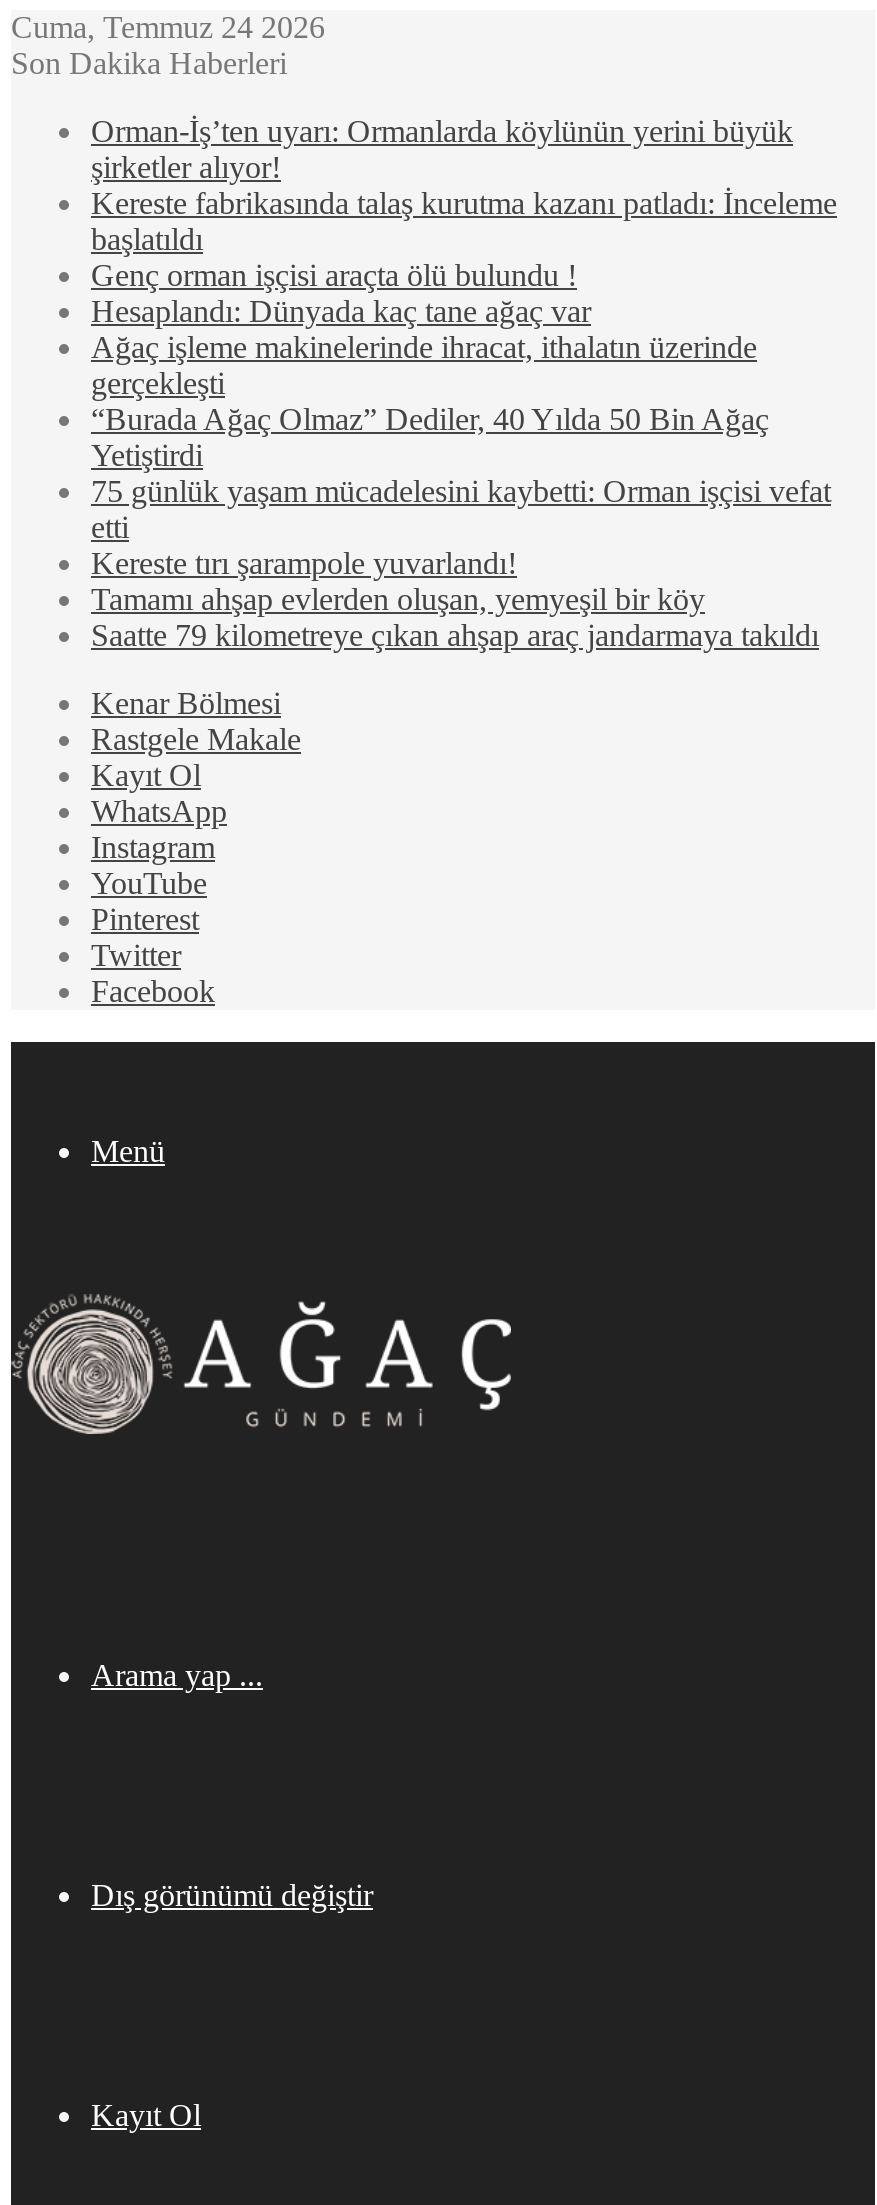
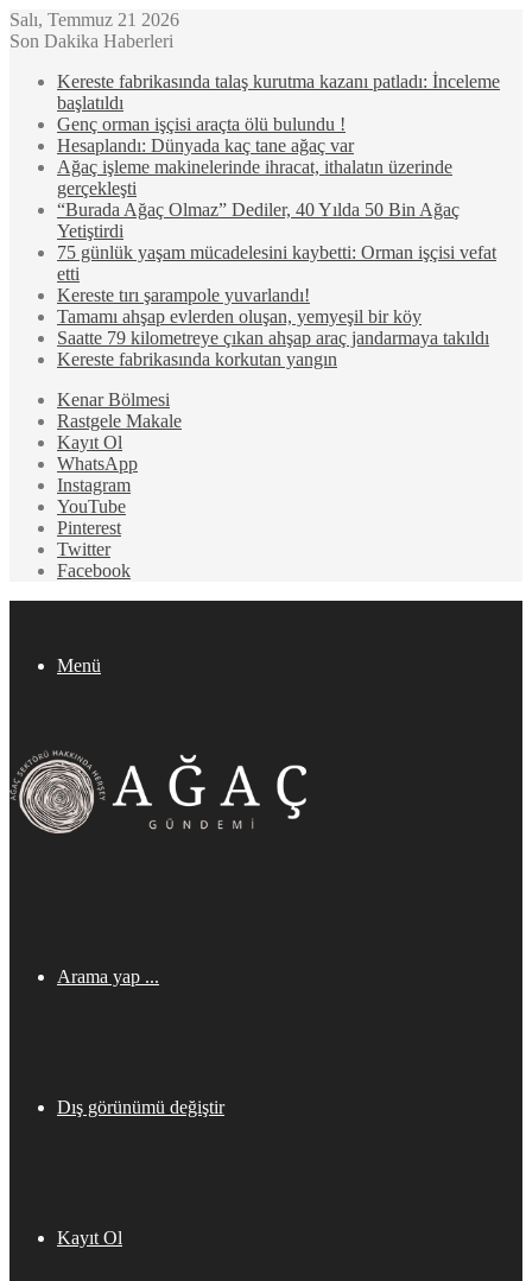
- Cuma, Temmuz 24 2026
+ Salı, Temmuz 21 2026

- Orman-İş’ten uyarı: Ormanlarda köylünün yerini büyük
- şirketler alıyor!

moved up: Kereste fabrikasında talaş kurutma kazanı patladı: İnceleme | başlatıldı | Genç orman işçisi araçta ölü bulundu ! | ... | Tamamı ahşap evlerden oluşan, yemyeşil bir köy | Saatte 79 kilometreye çıkan ahşap araç jandarmaya takıldı

+ Kereste fabrikasında korkutan yangın
